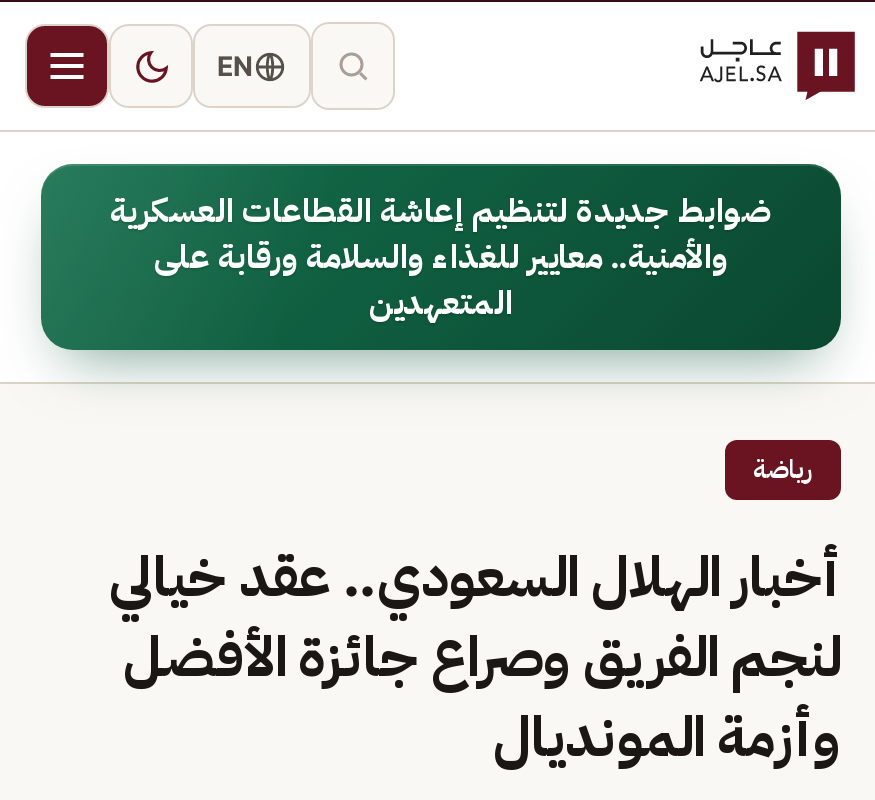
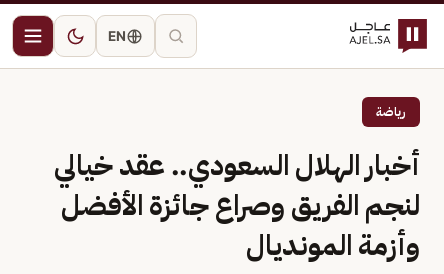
- [image]
- ضوابط جديدة لتنظيم إعاشة القطاعات العسكرية
- والأمنية.. معايير للغذاء والسلامة ورقابة على
- المتعهدين
